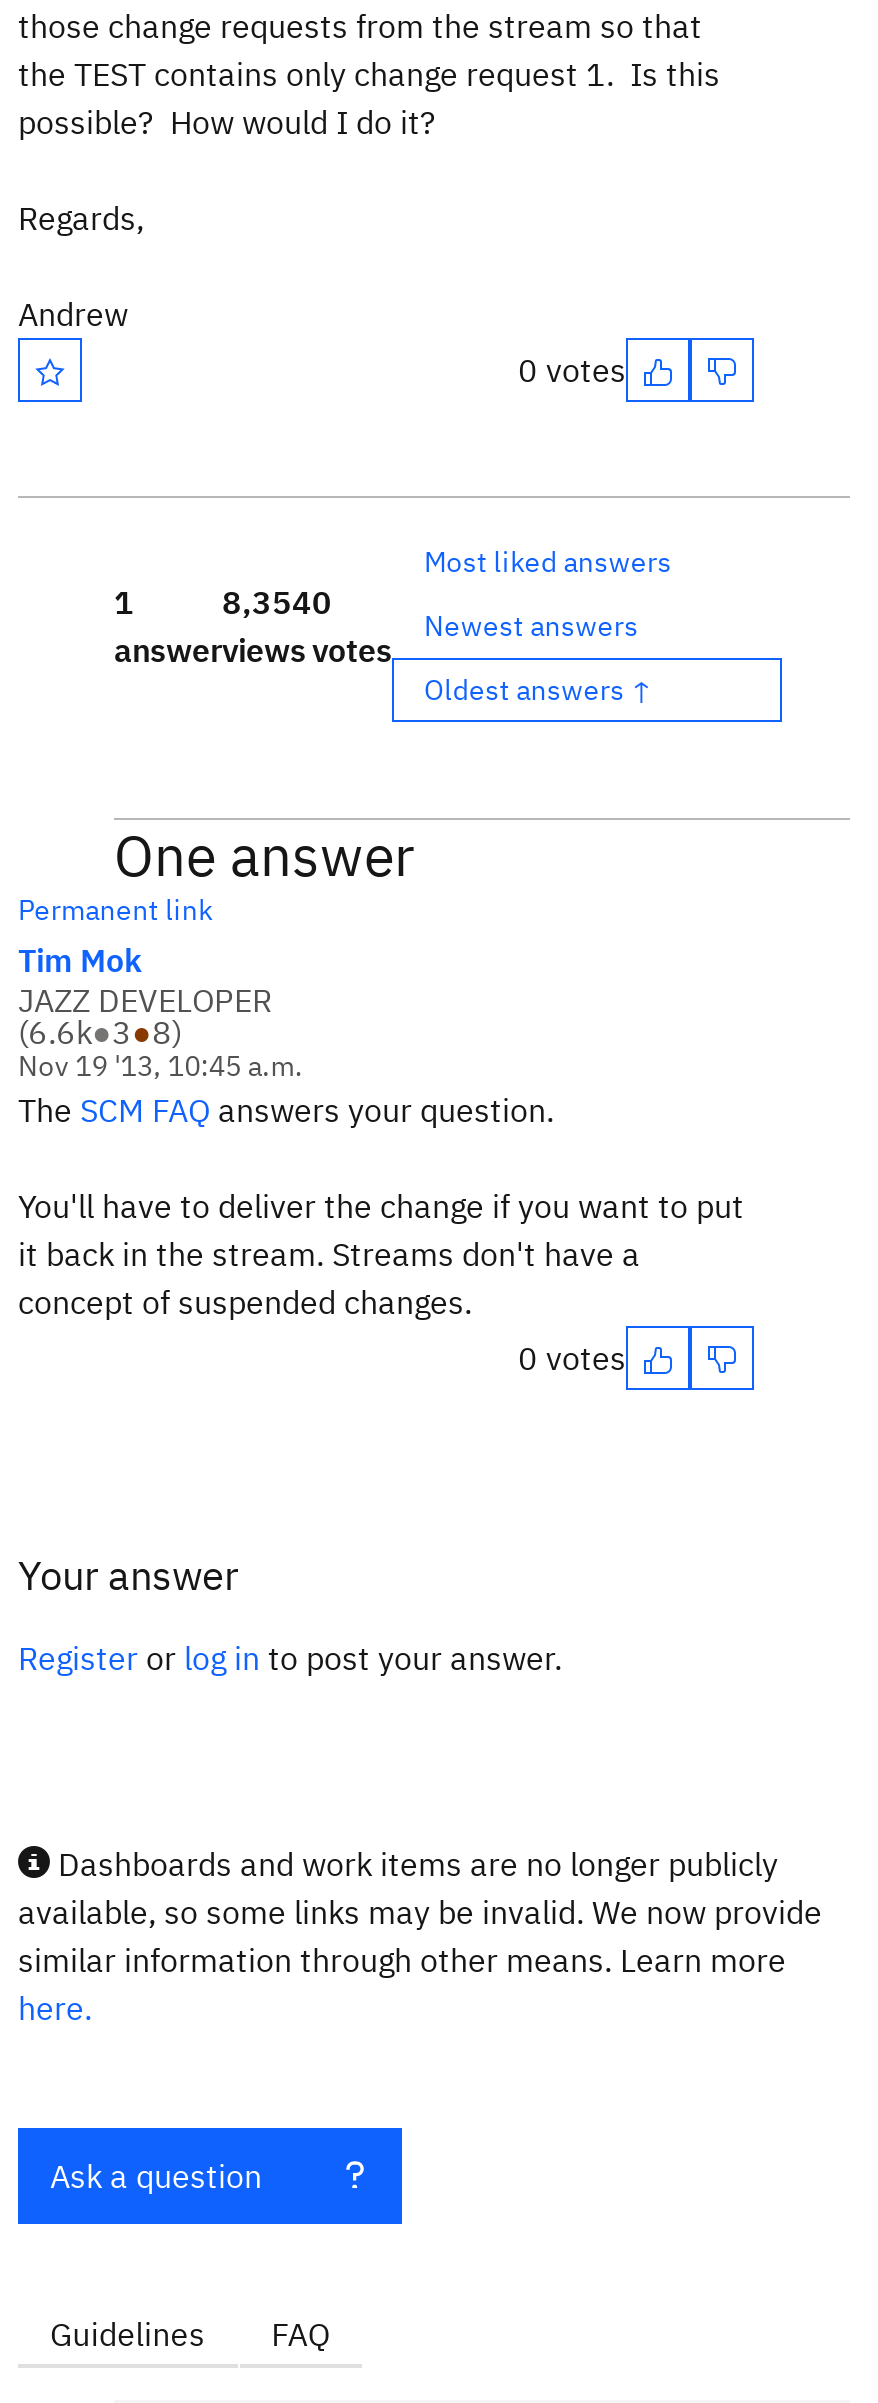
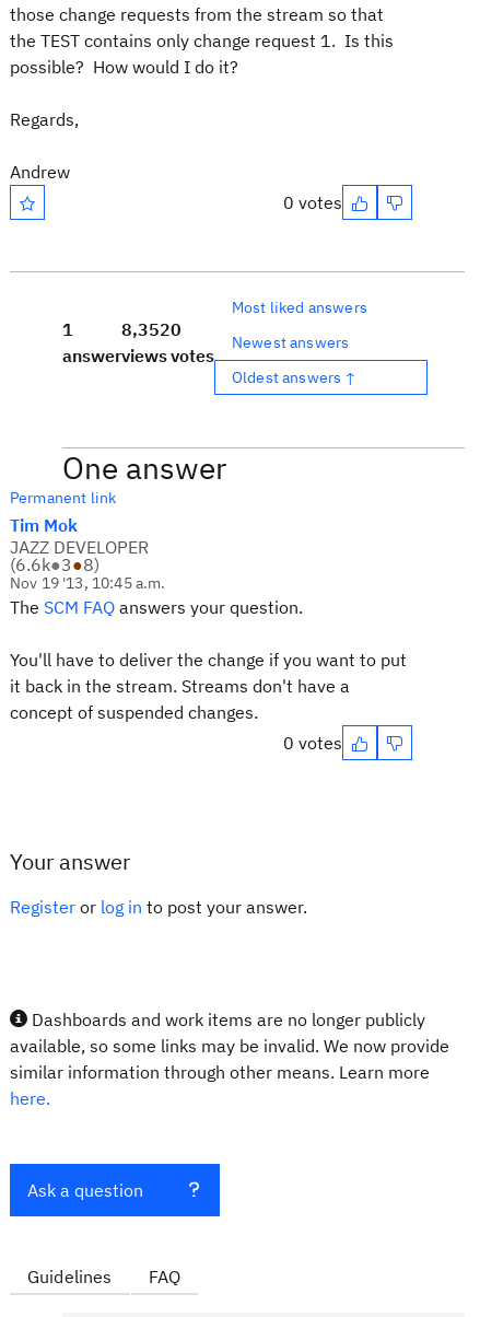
- 8,354 0
+ 8,352 0
